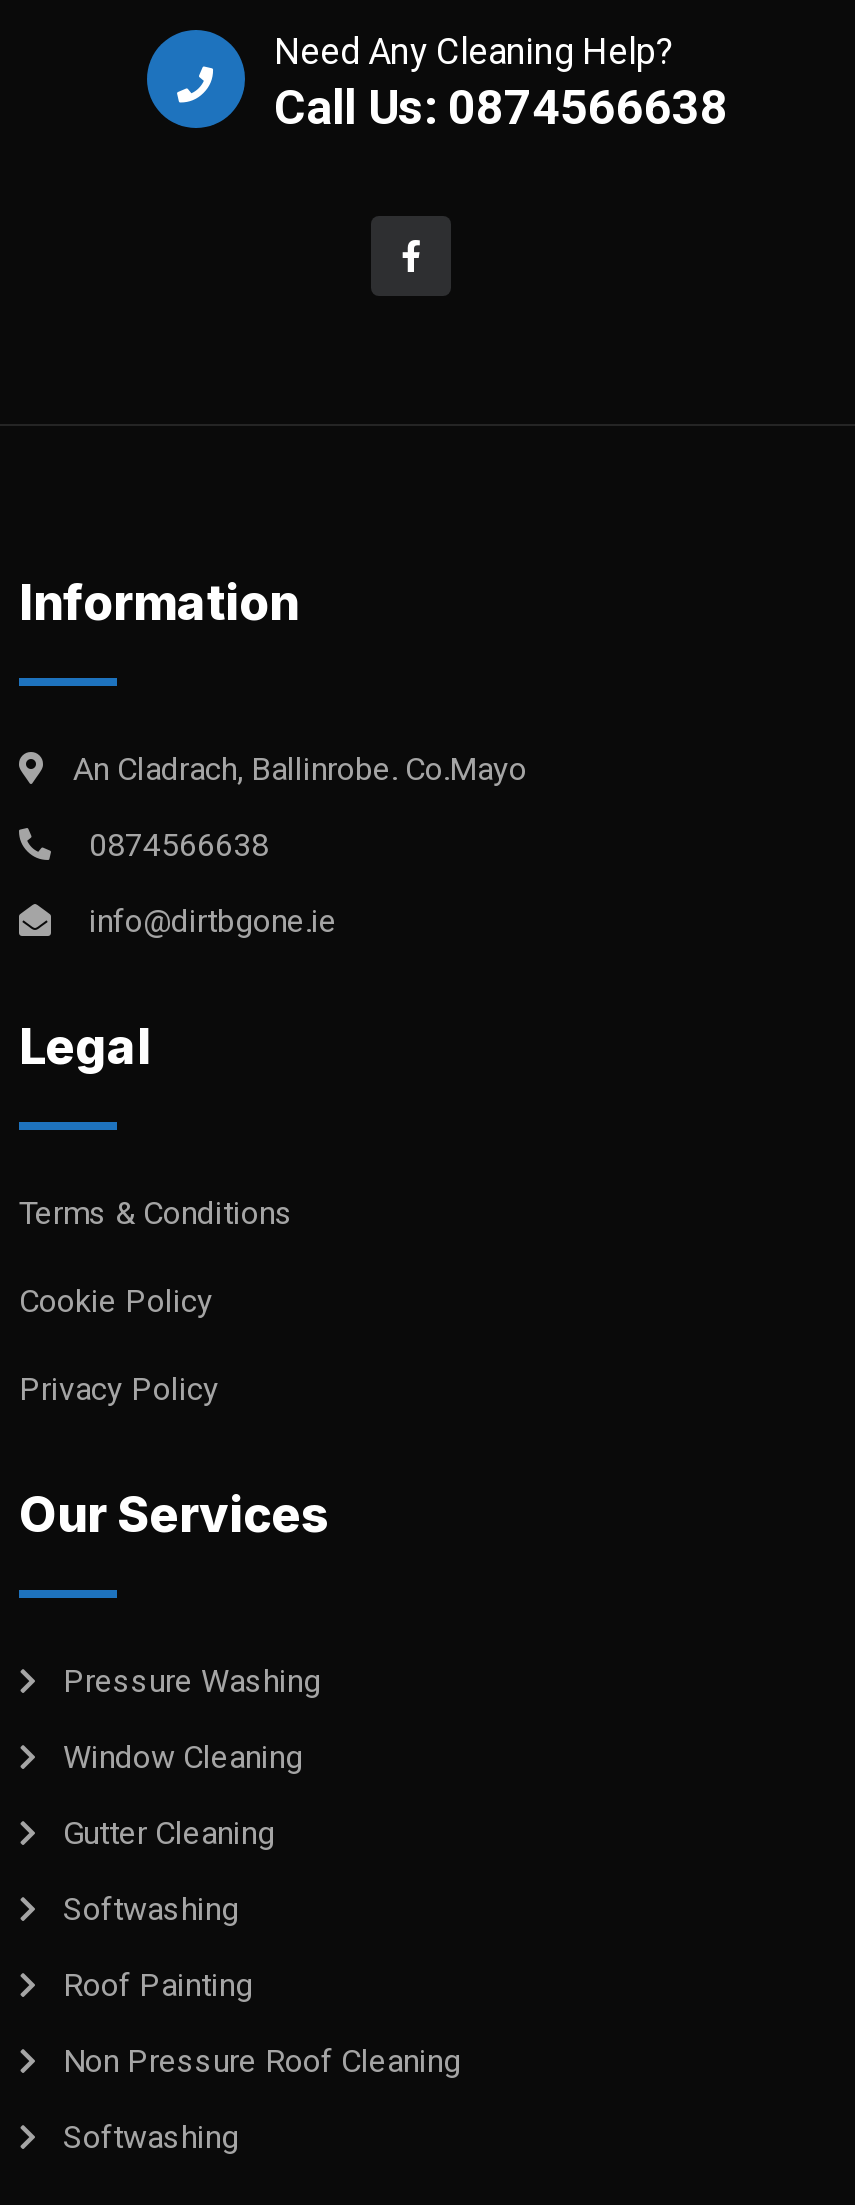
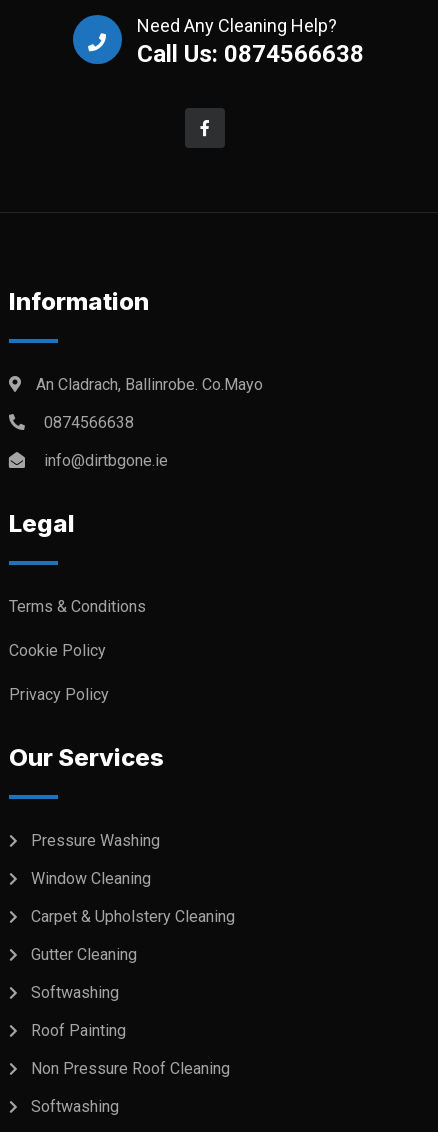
+ Carpet & Upholstery Cleaning
